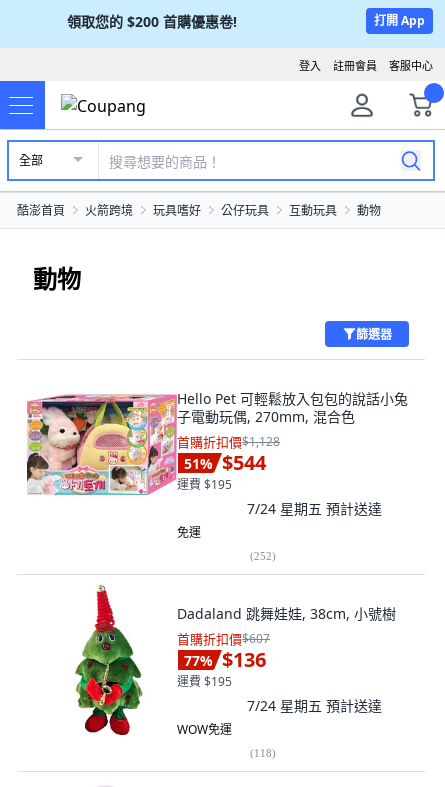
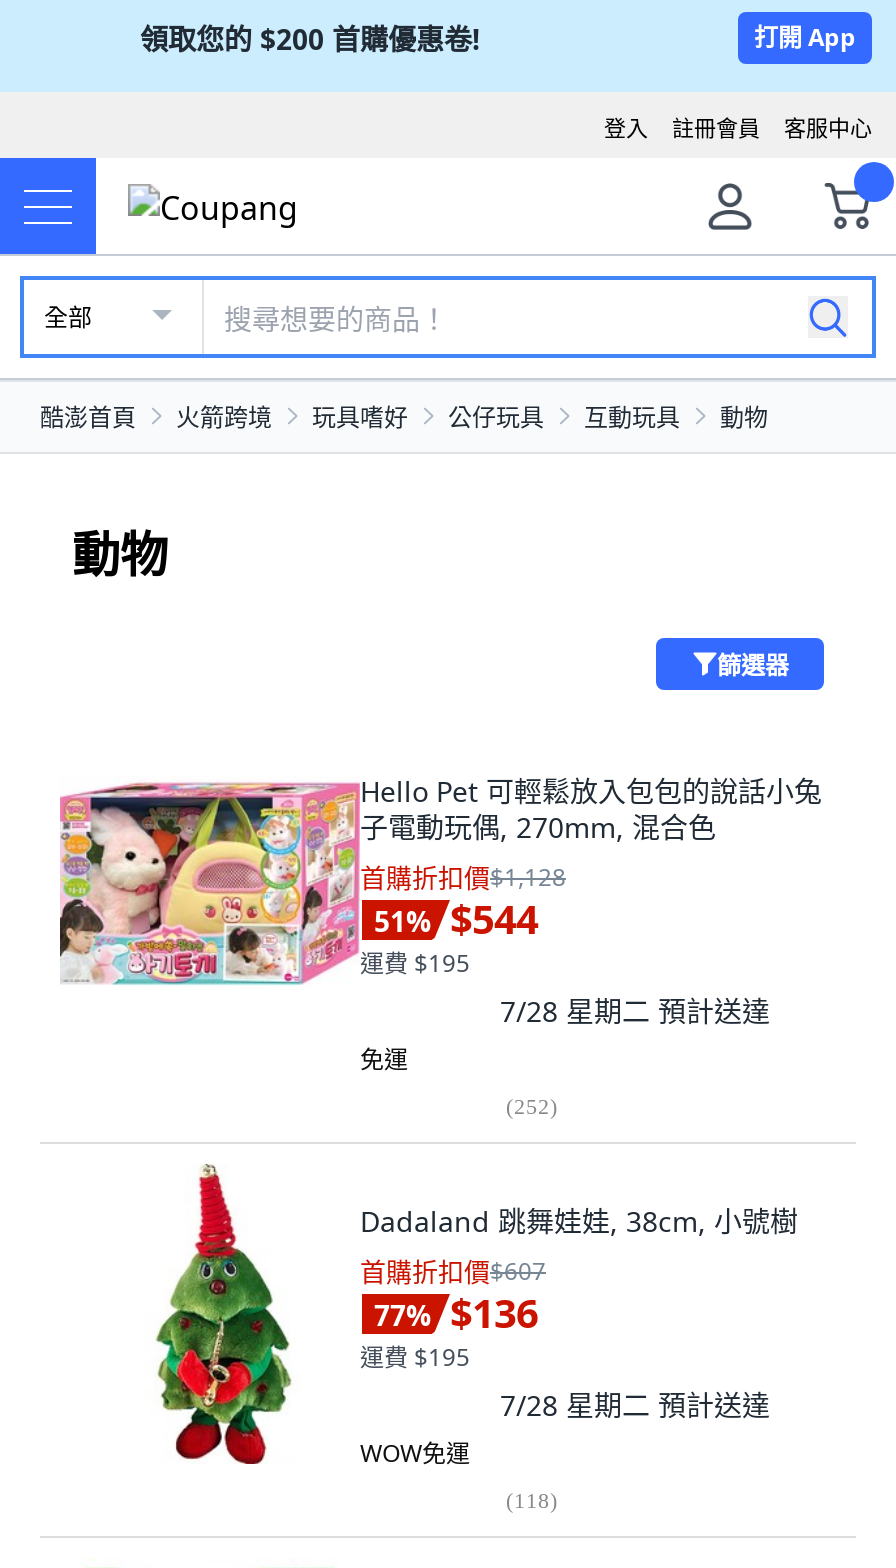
- 7/24 星期五預計送達
+ 7/28 星期二預計送達

- 7/24 星期五預計送達
+ 7/28 星期二預計送達
